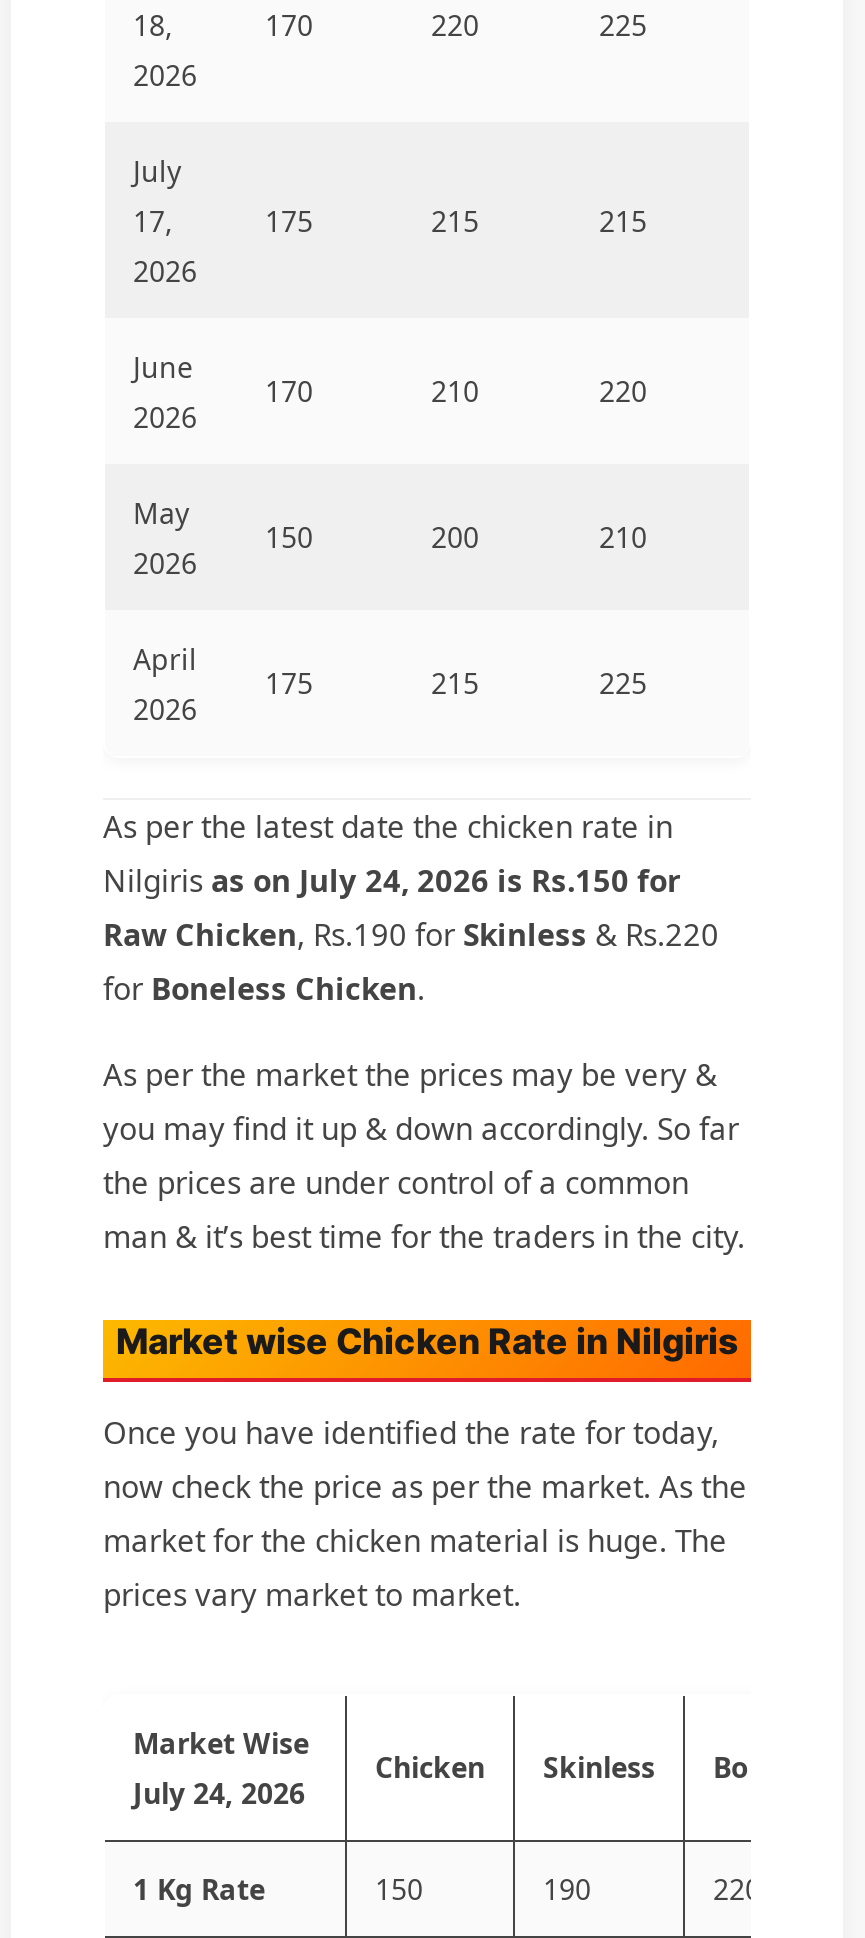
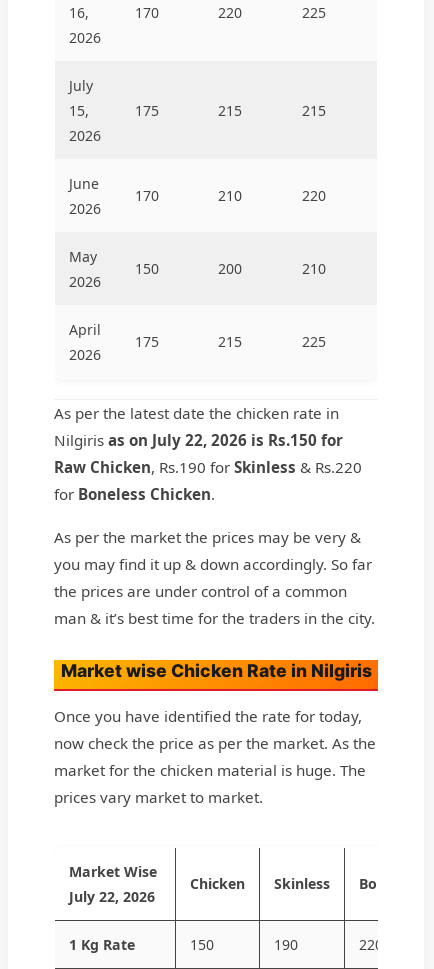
- 18,
+ 16,

- 17,
+ 15,

- Nilgiris as on July 24, 2026 is Rs.150 for
+ Nilgiris as on July 22, 2026 is Rs.150 for

- July 24, 2026
+ July 22, 2026
